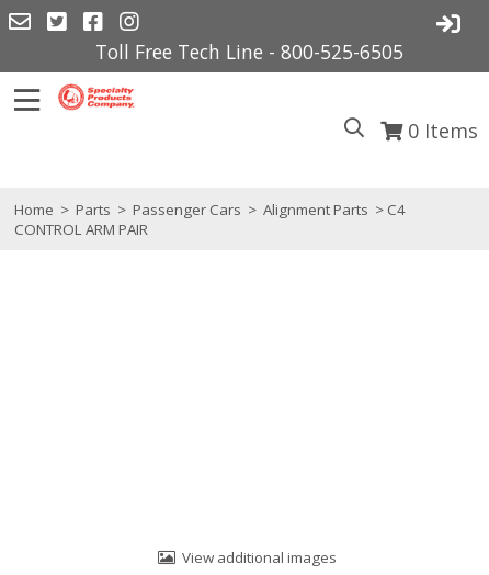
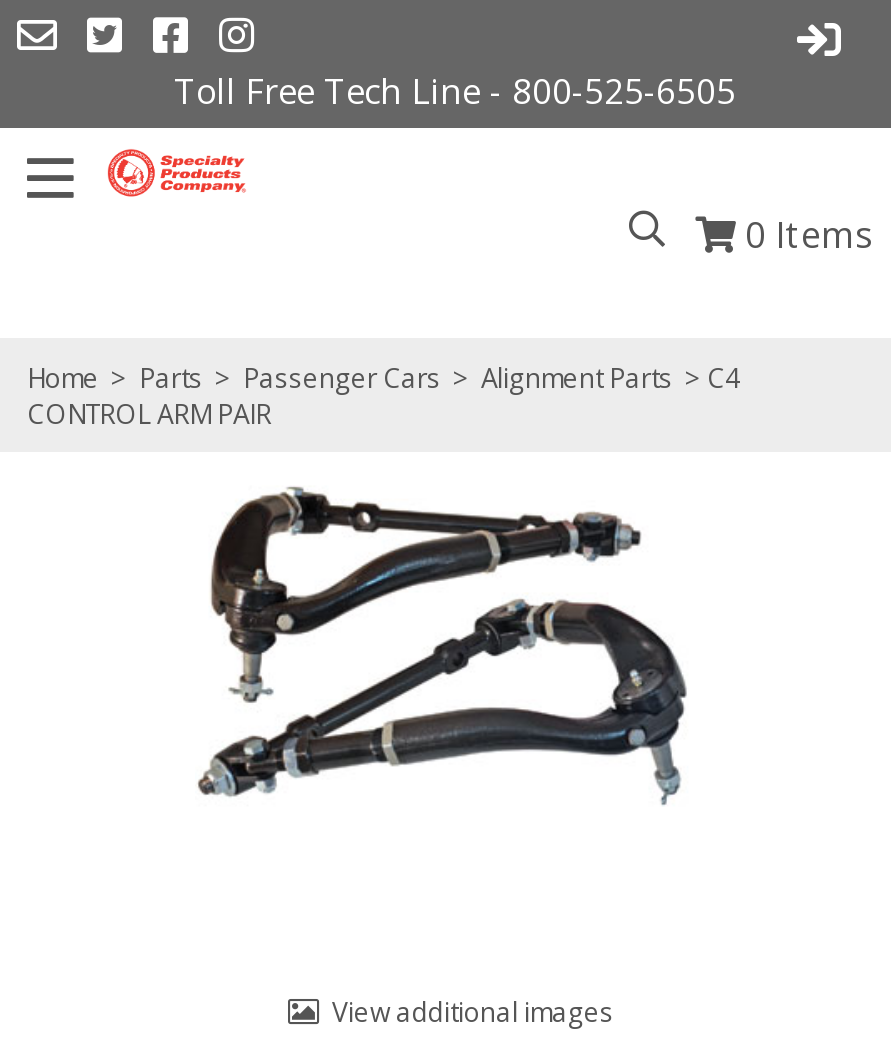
+ [image]
